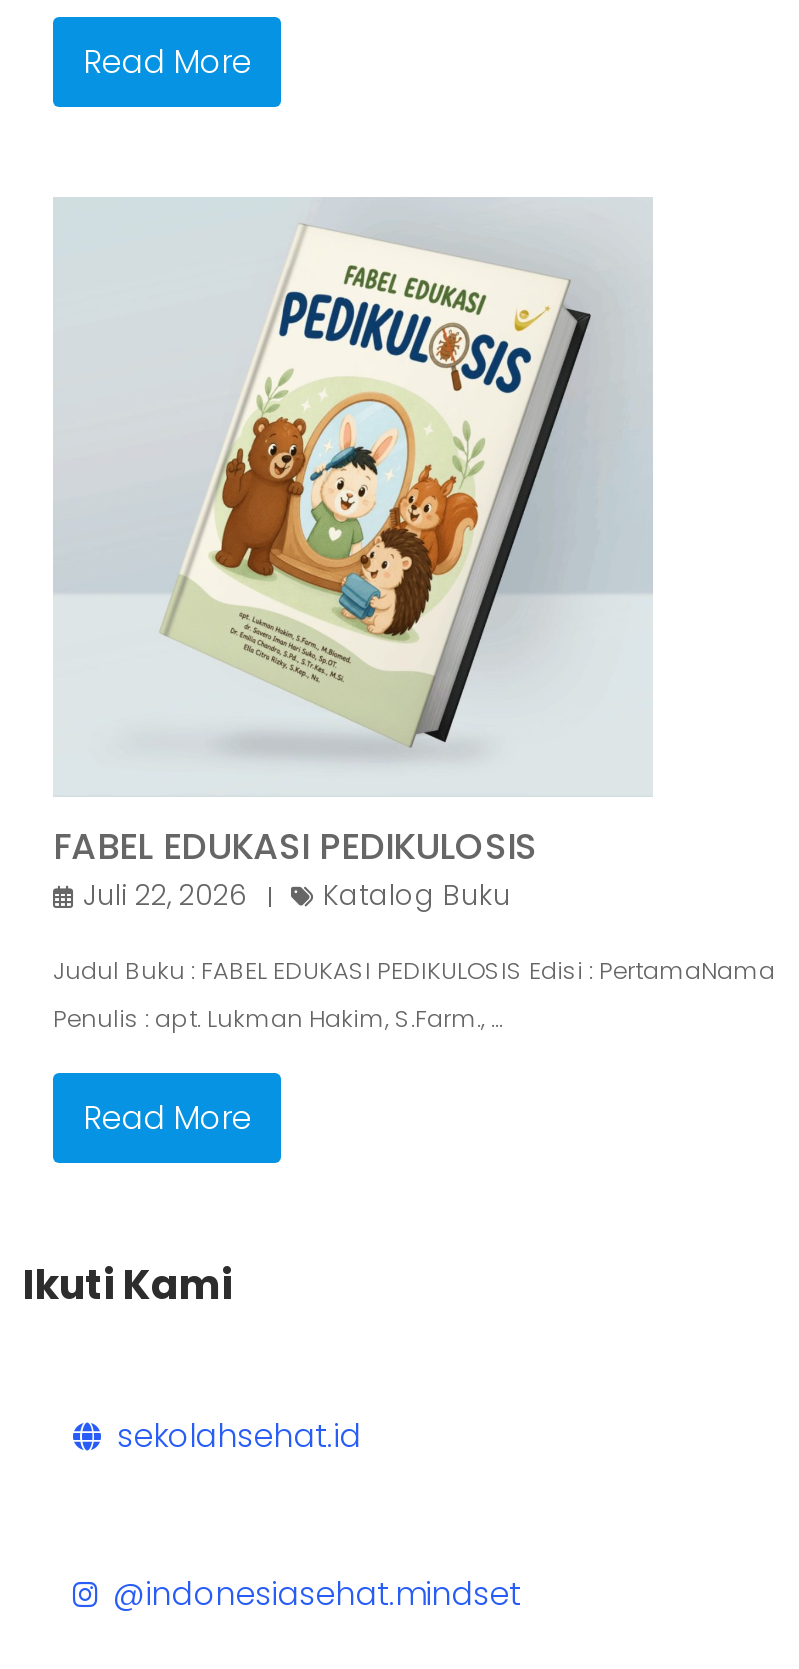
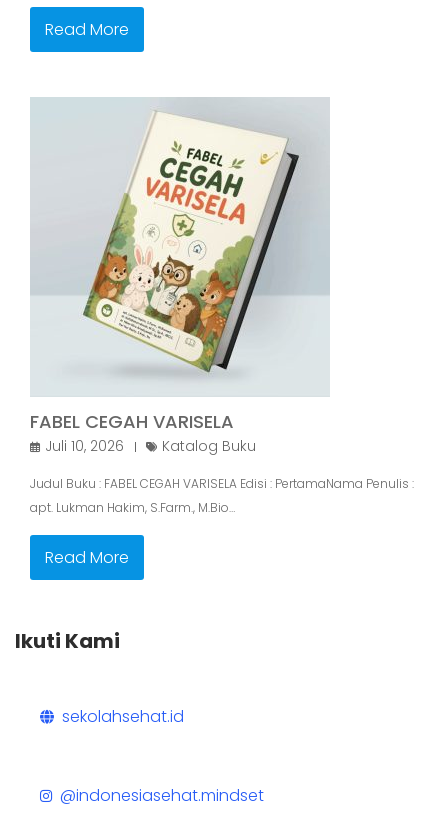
- [image]
- FABEL EDUKASI PEDIKULOSIS
+ [image]
+ FABEL CEGAH VARISELA

- Juli 22, 2026 Katalog Buku
+ Juli 10, 2026 Katalog Buku

- Judul Buku : FABEL EDUKASI PEDIKULOSIS Edisi : PertamaNama
- Penulis : apt. Lukman Hakim, S.Farm., …
+ Judul Buku : FABEL CEGAH VARISELA Edisi : PertamaNama Penulis :
+ apt. Lukman Hakim, S.Farm., M.Bio…
